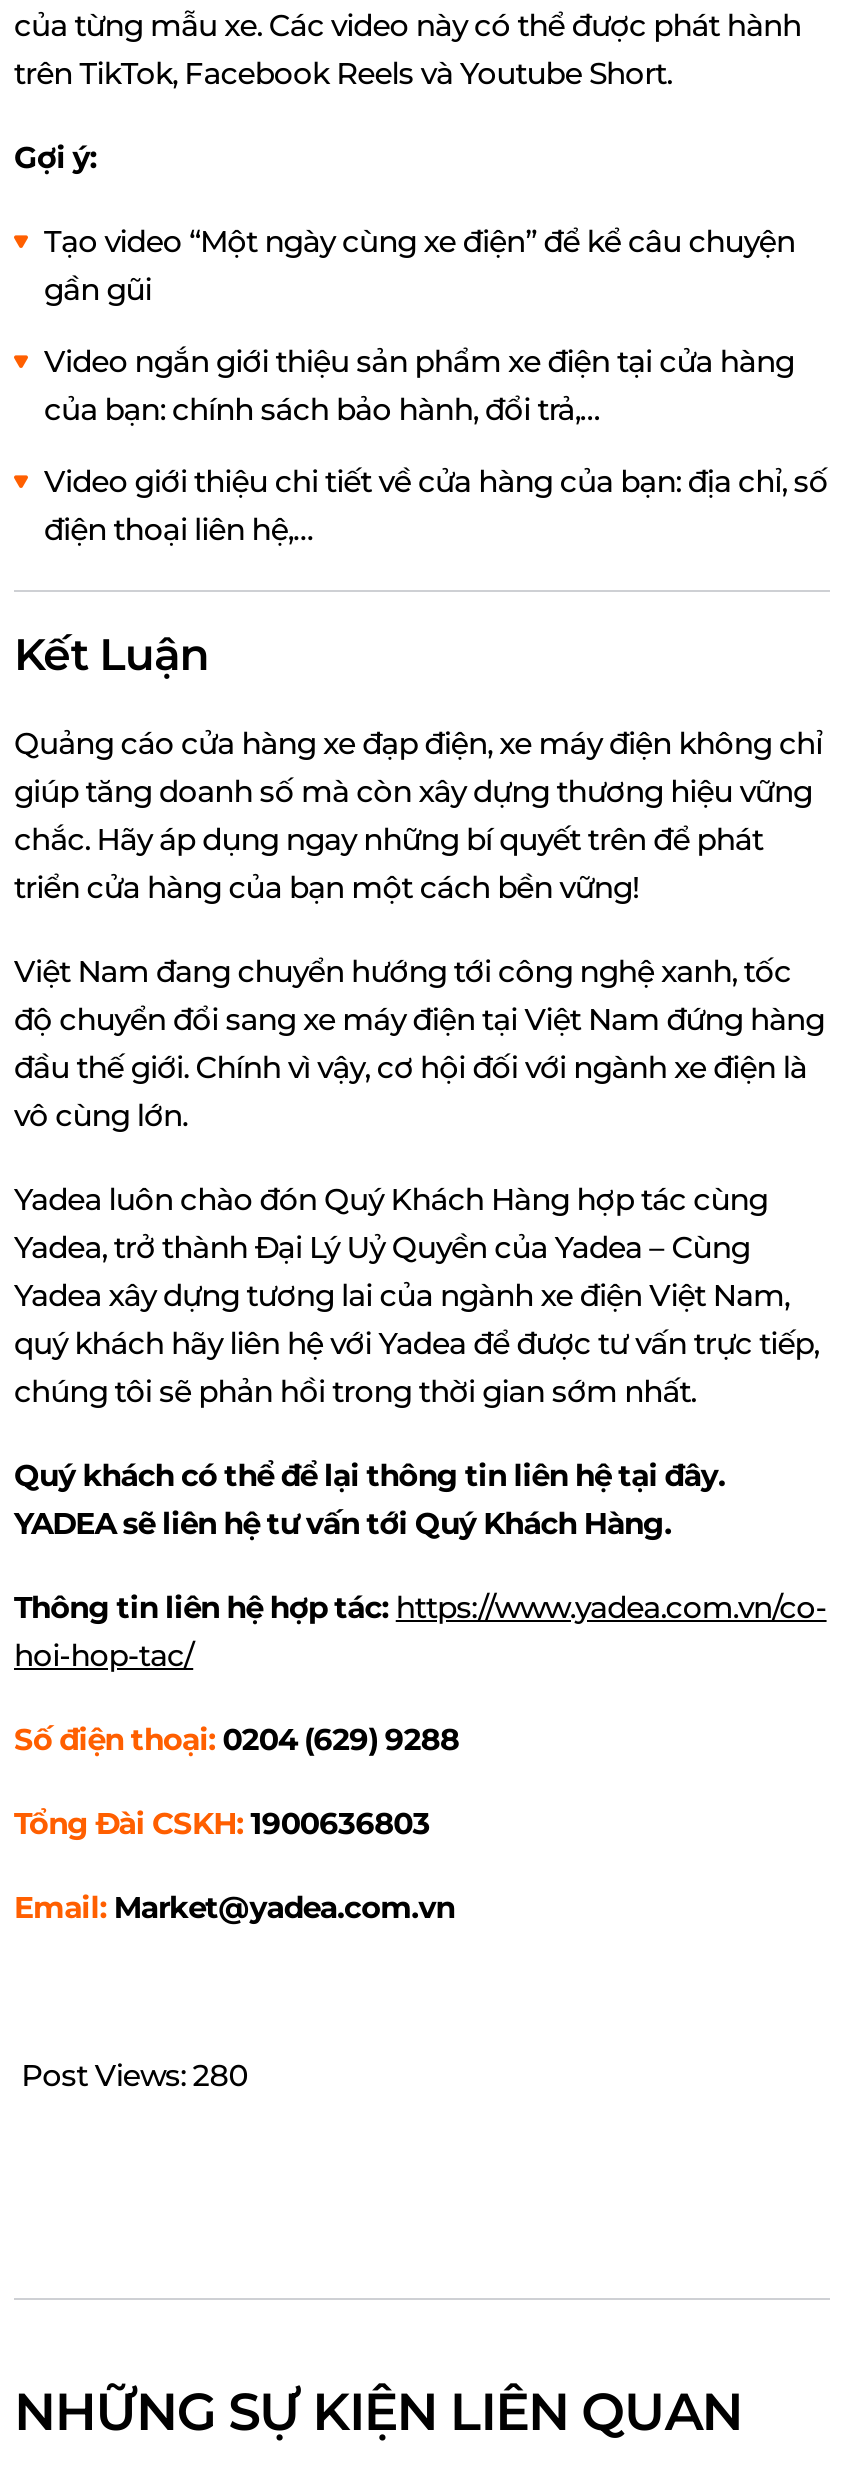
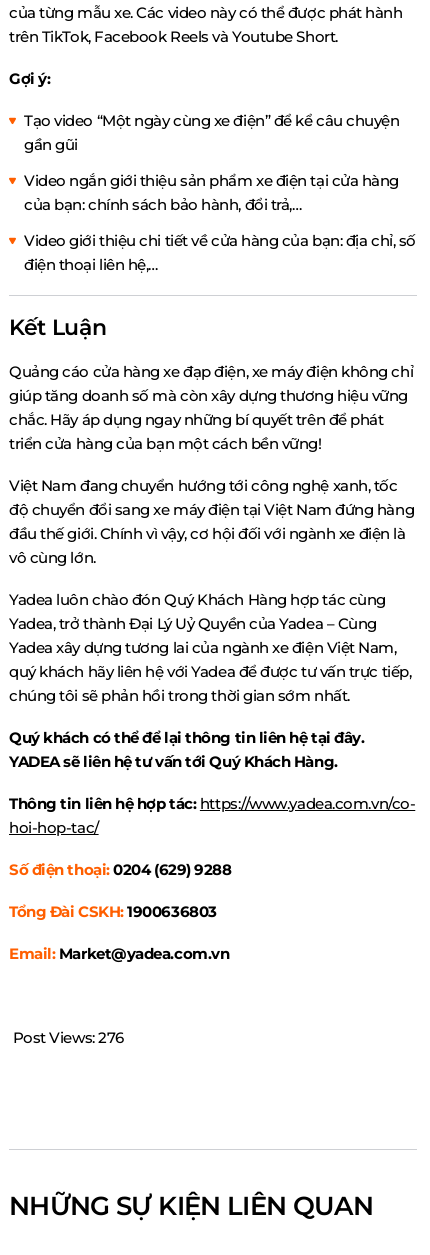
- Post Views: 280
+ Post Views: 276
